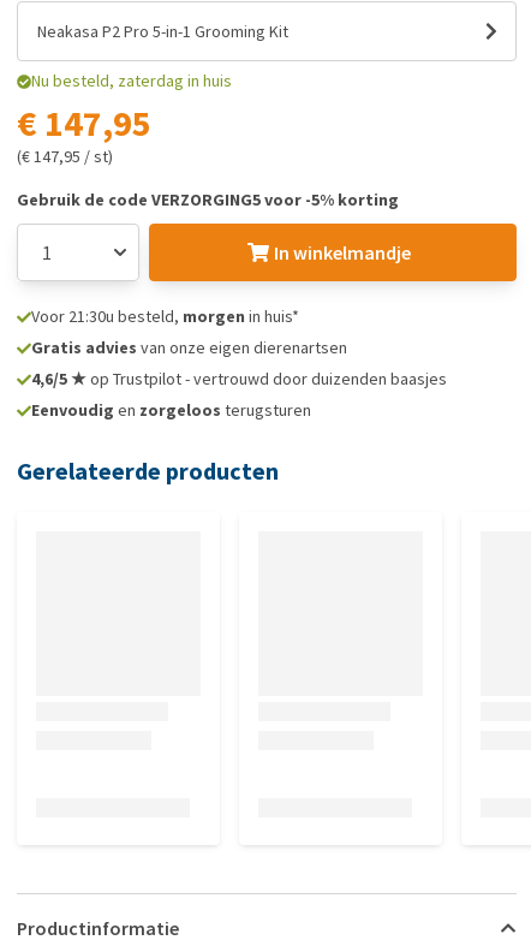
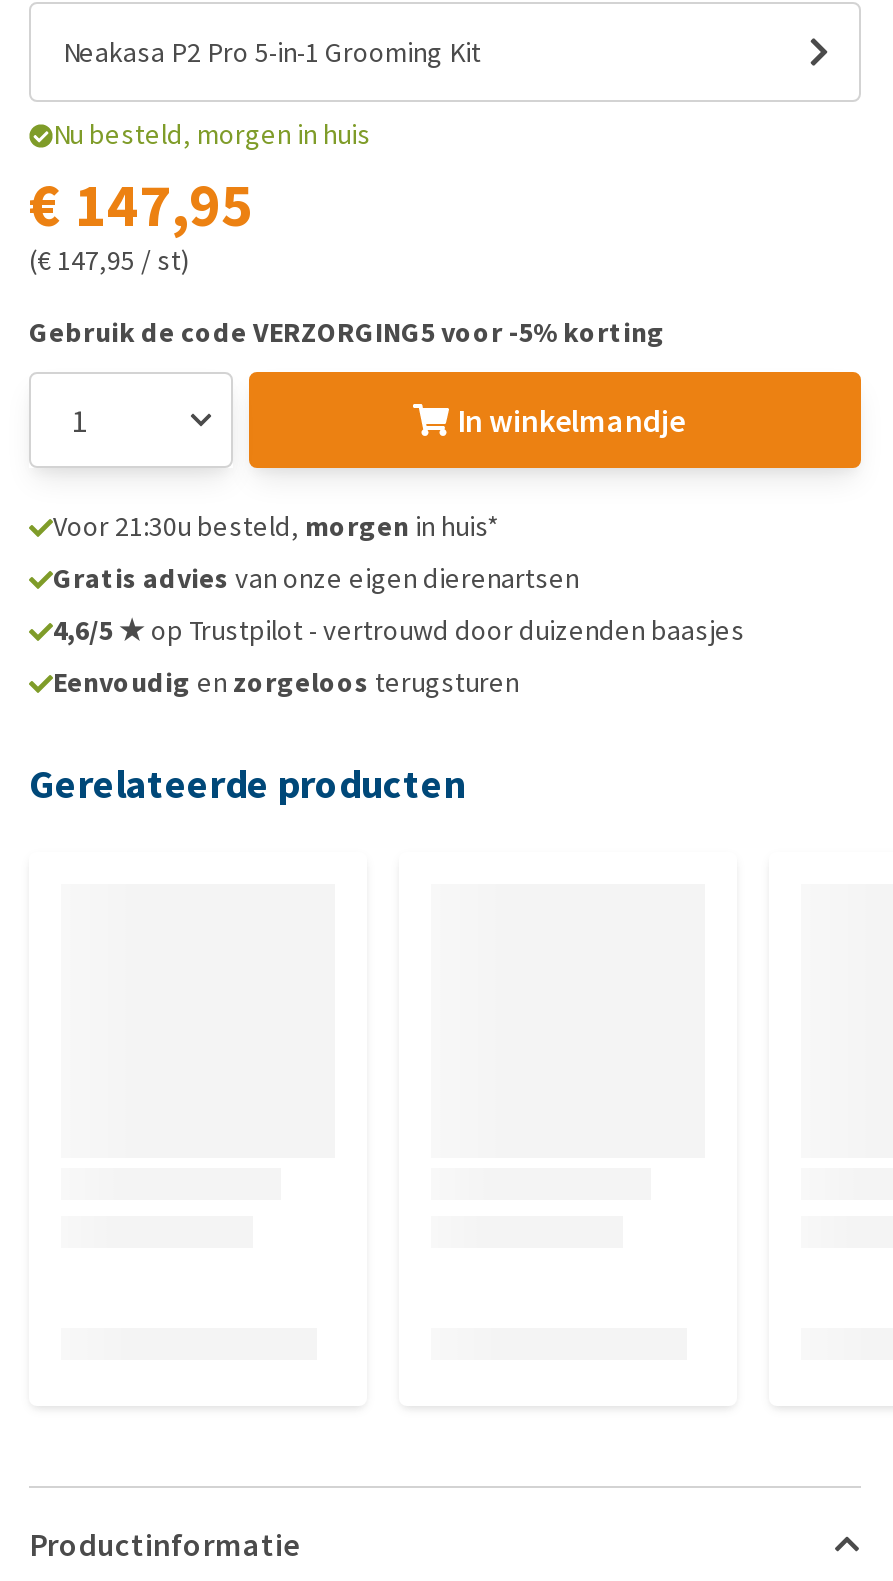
- Nu besteld, zaterdag in huis
+ Nu besteld, morgen in huis
